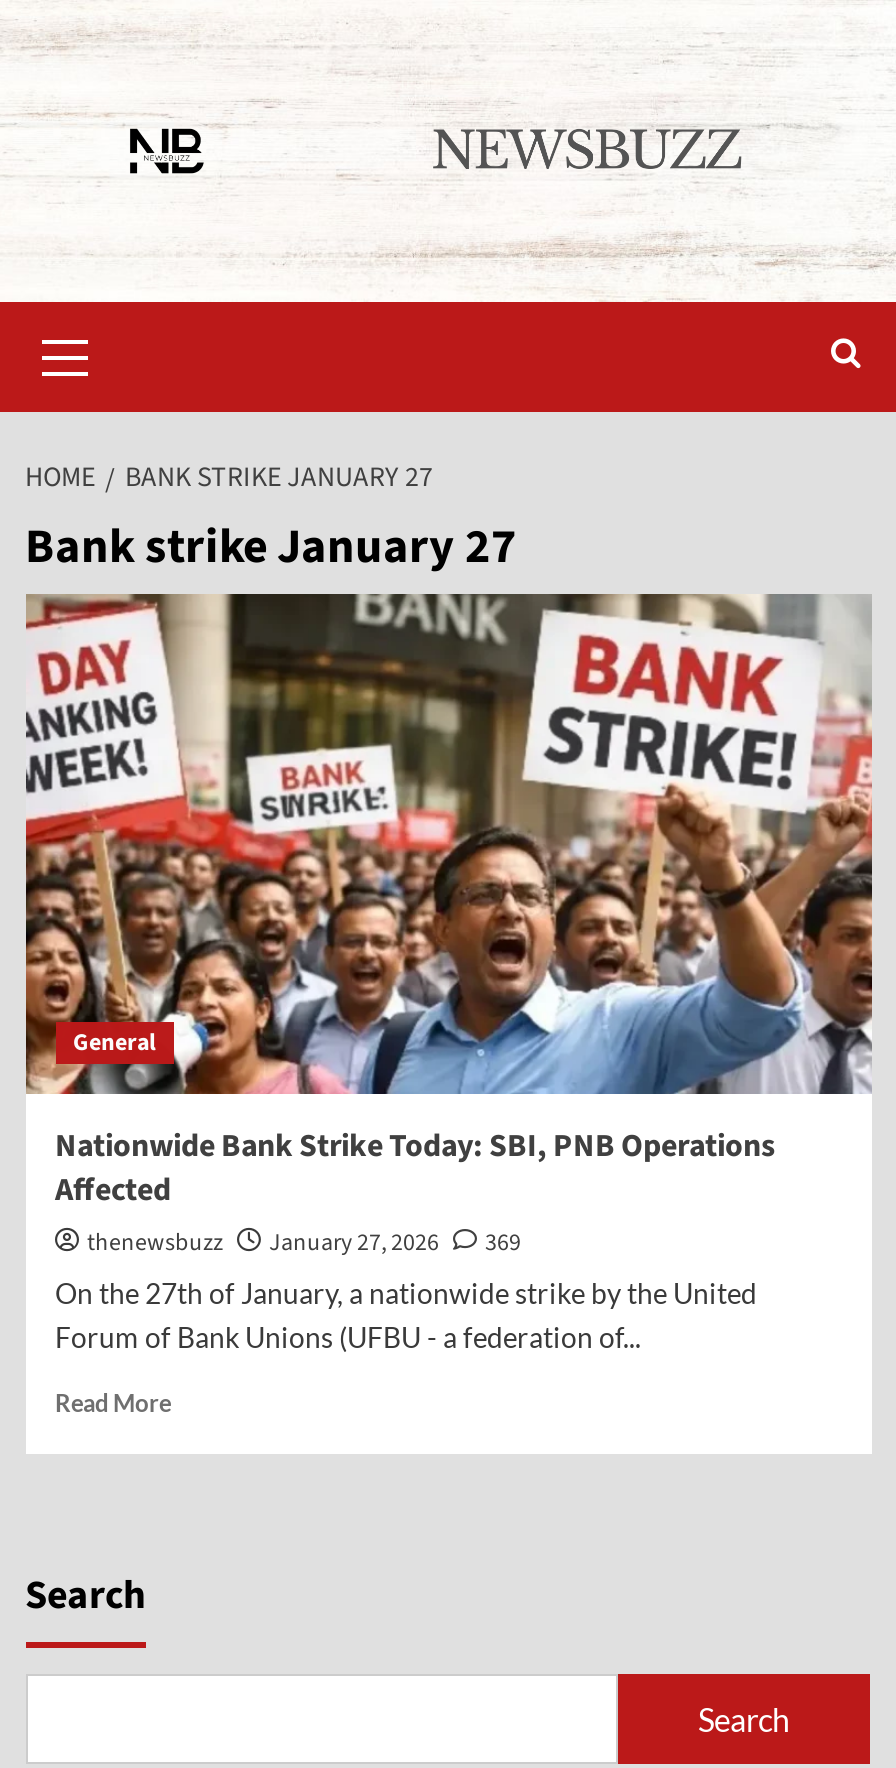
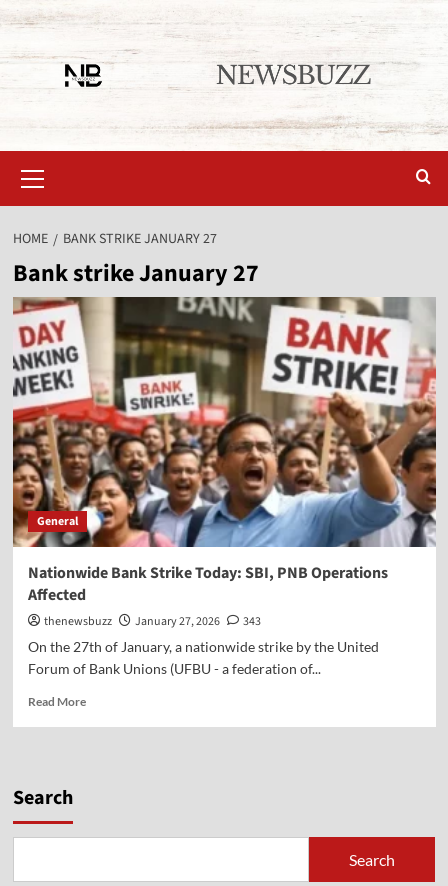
- thenewsbuzz January 27, 2026 369
+ thenewsbuzz January 27, 2026 343
